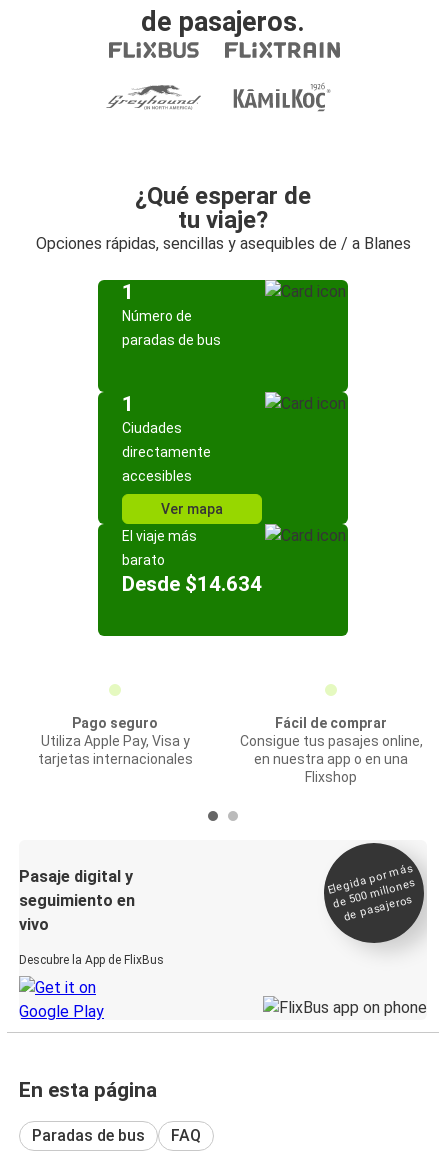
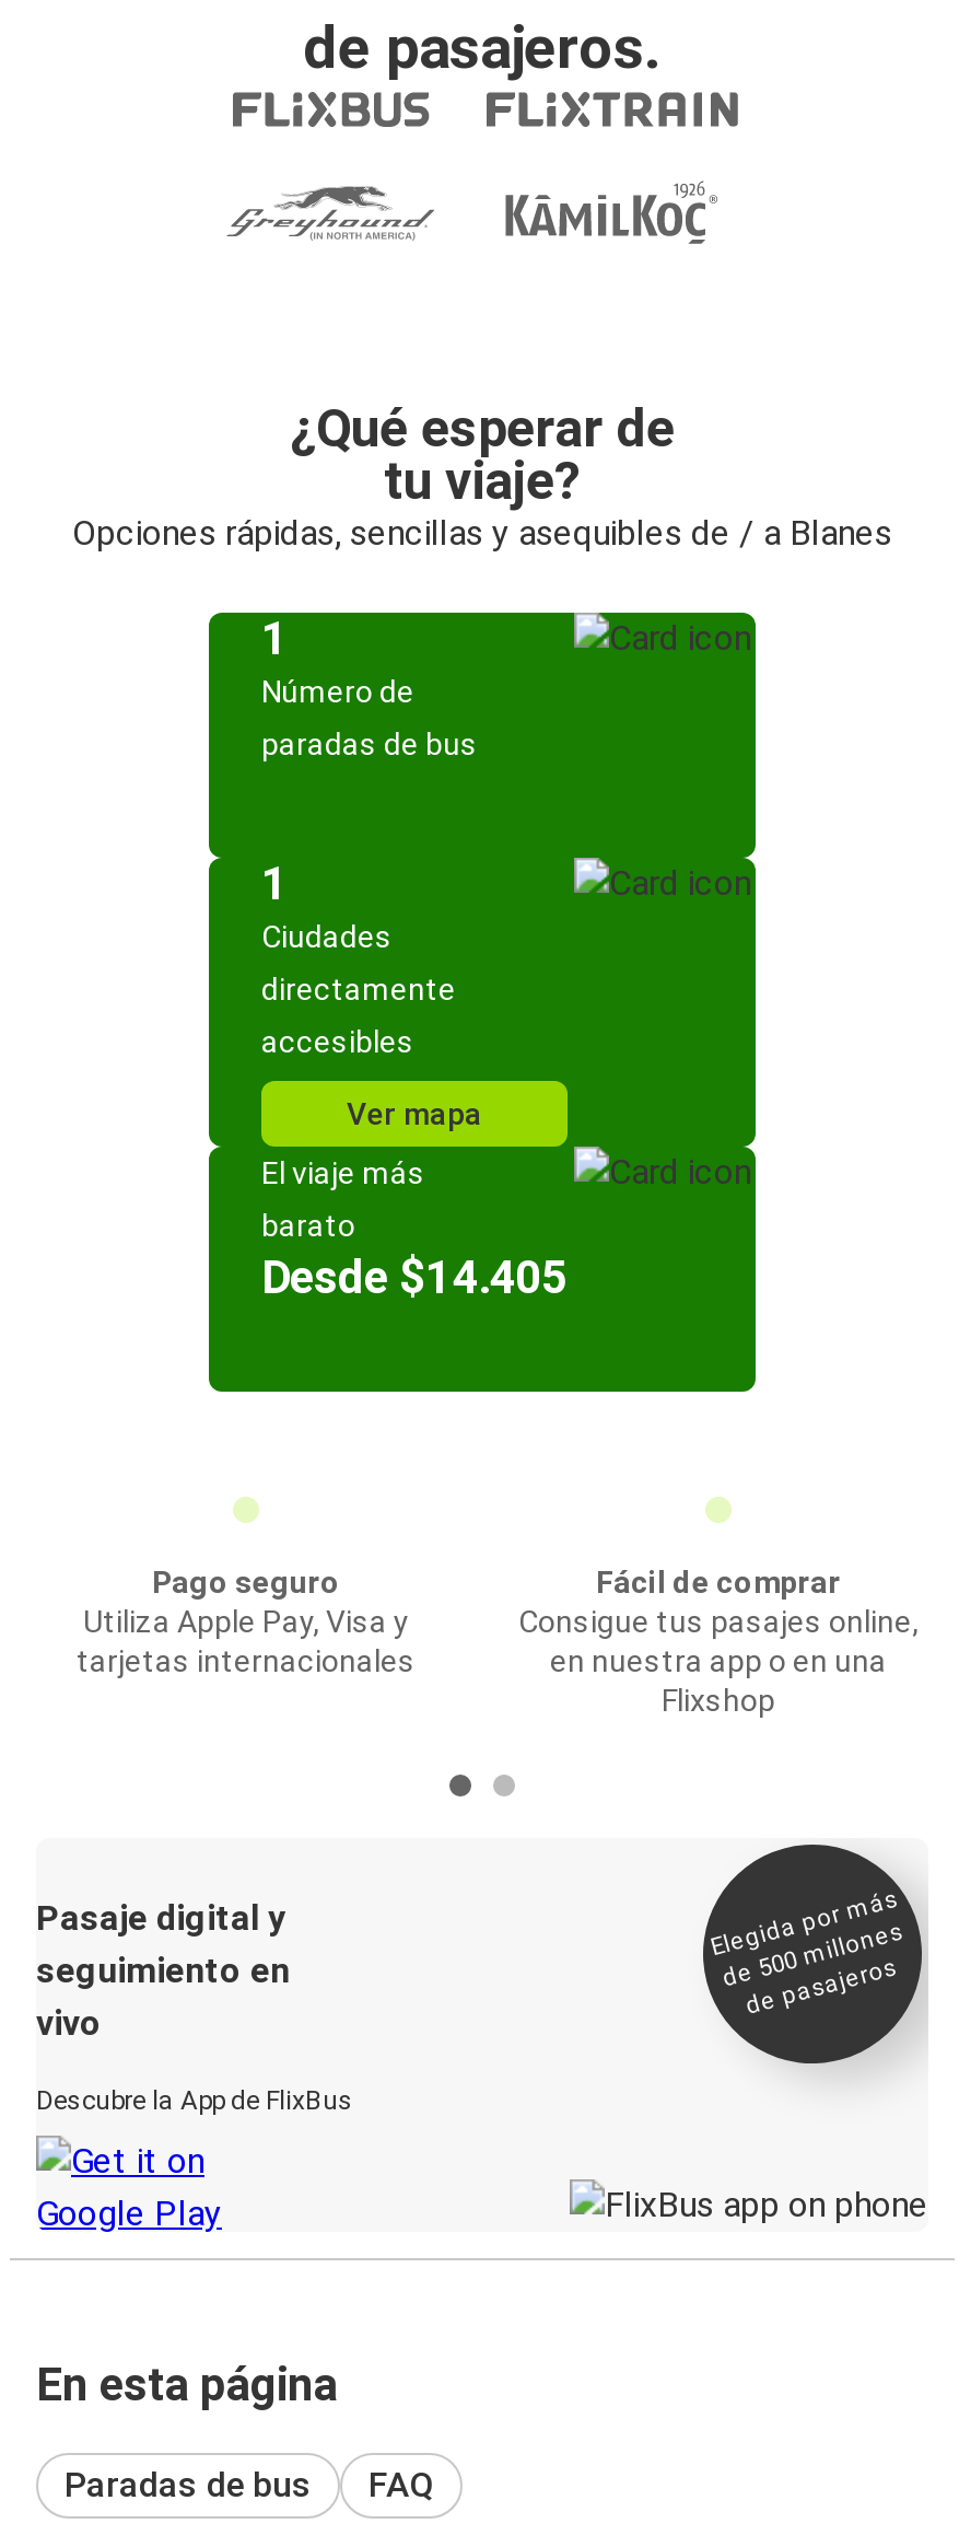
- Desde $14.634
+ Desde $14.405
